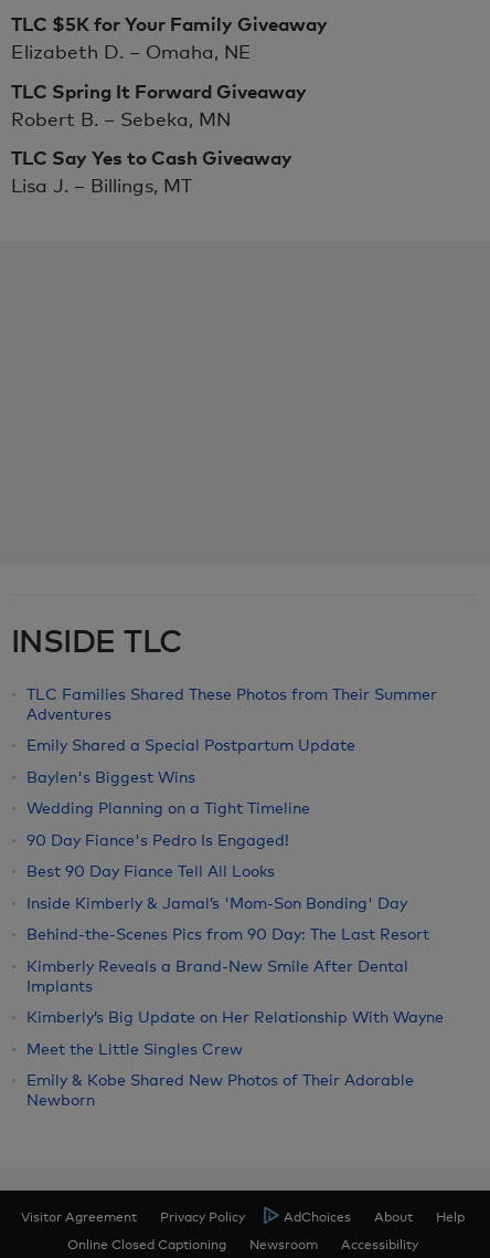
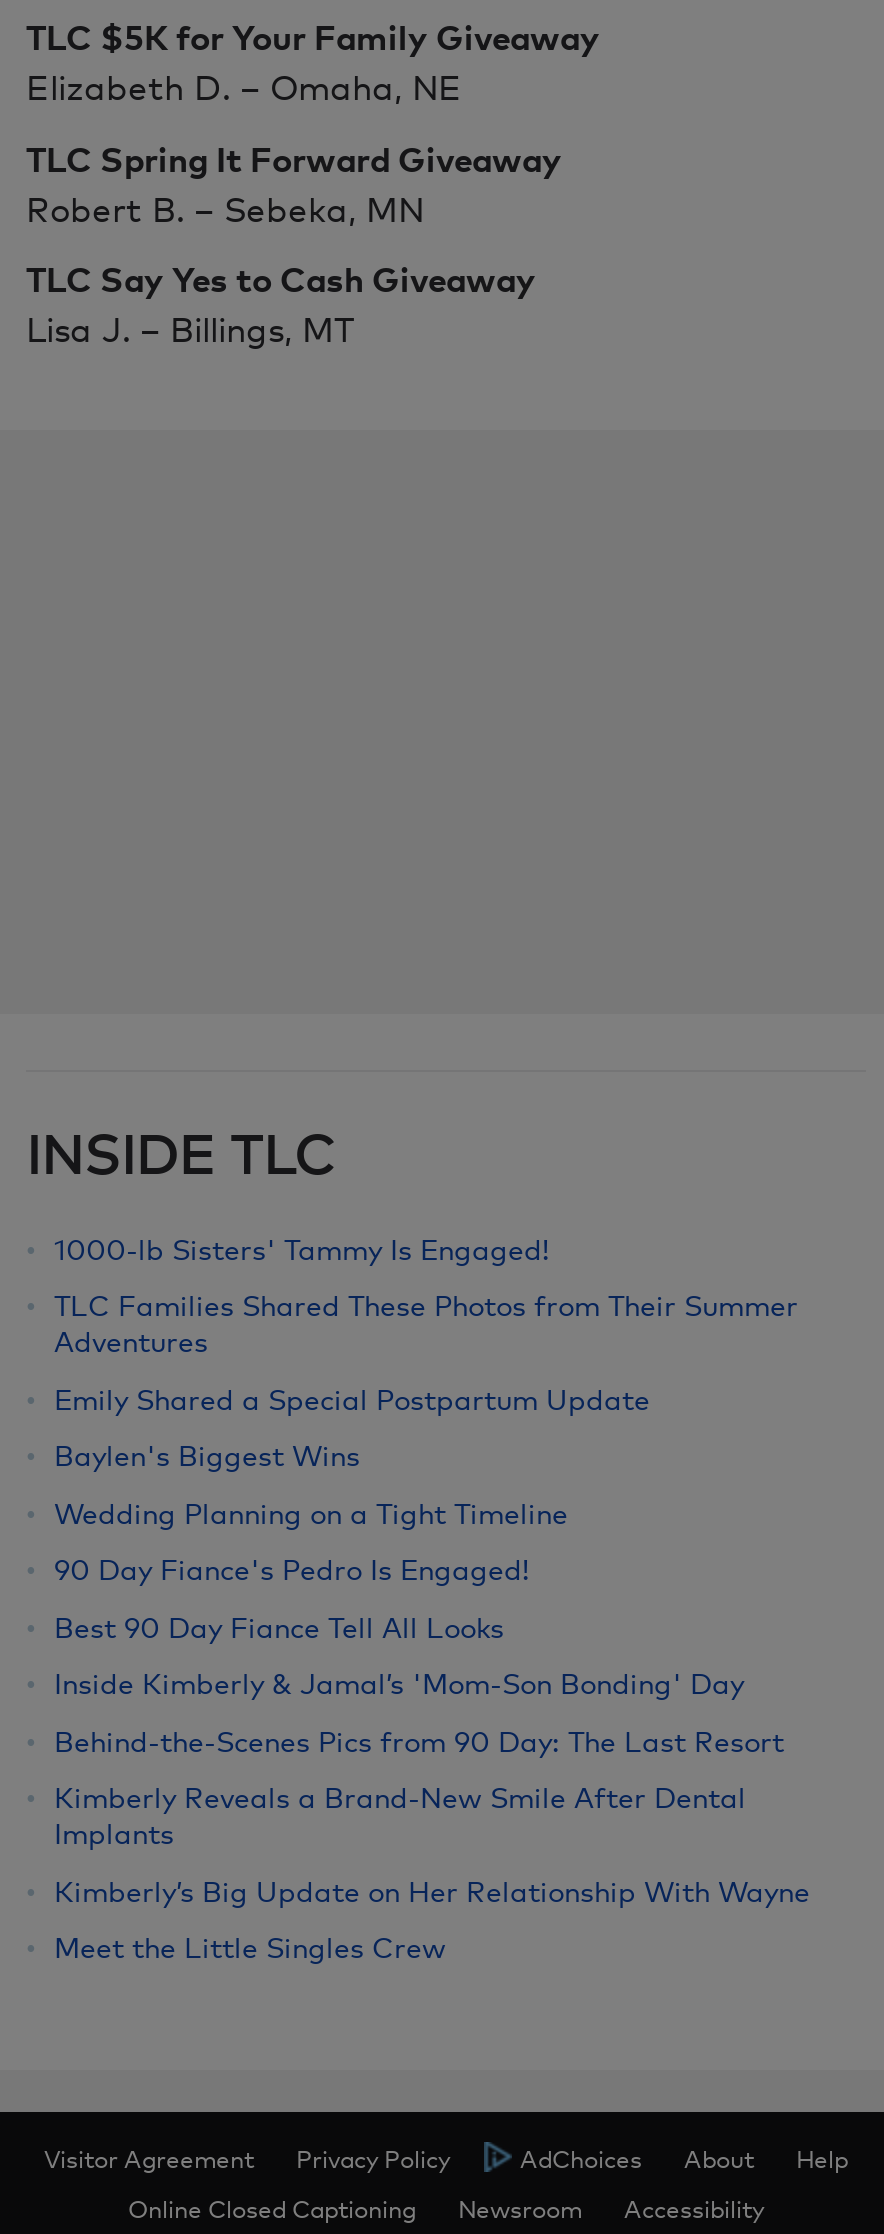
+ 1000-lb Sisters' Tammy Is Engaged!

moved down: TLC Families Shared These Photos from Their Summer | Adventures | Emily Shared a Special Postpartum Update | ... | Kimberly’s Big Update on Her Relationship With Wayne | Meet the Little Singles Crew

- Emily & Kobe Shared New Photos of Their Adorable
- Newborn
